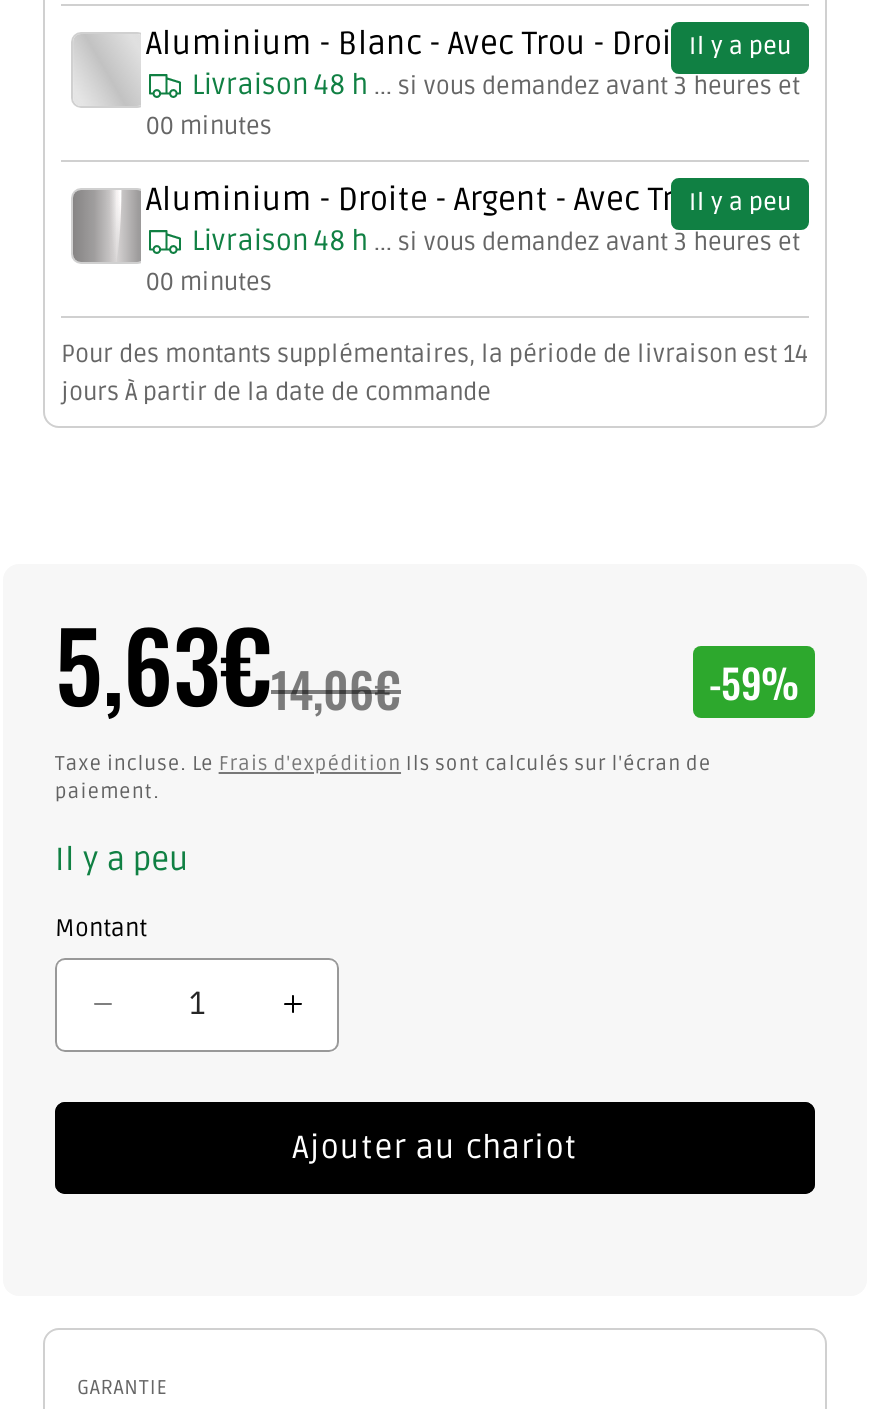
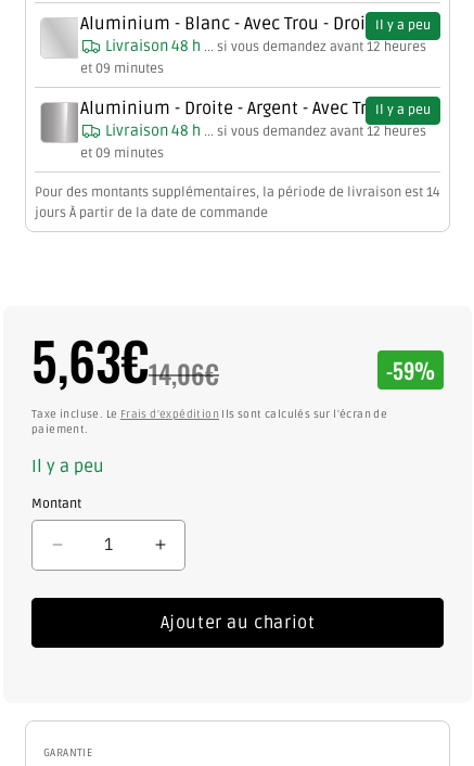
- Livraison 48 h... si vous demandez avant3 heures et
- 00 minutes
+ Livraison 48 h... si vous demandez avant12 heures
+ et 09 minutes

- Livraison 48 h... si vous demandez avant3 heures et
- 00 minutes
+ Livraison 48 h... si vous demandez avant12 heures
+ et 09 minutes
